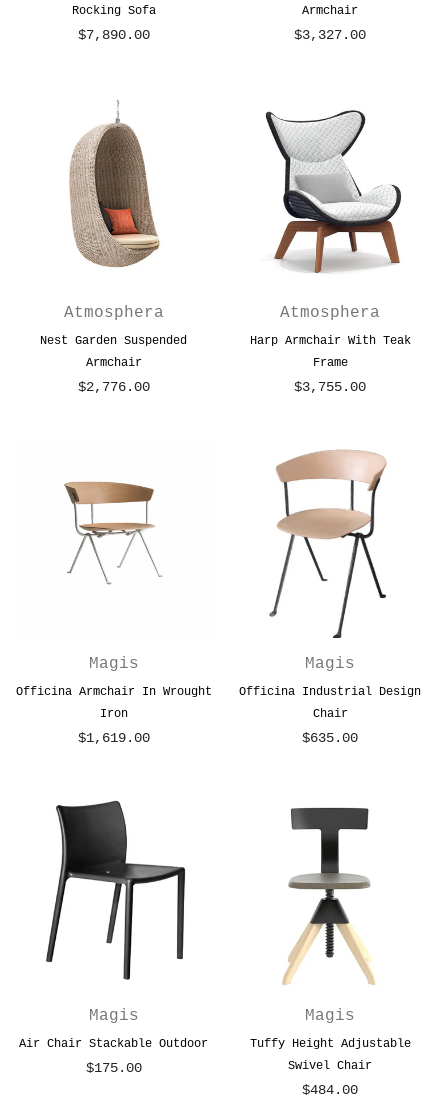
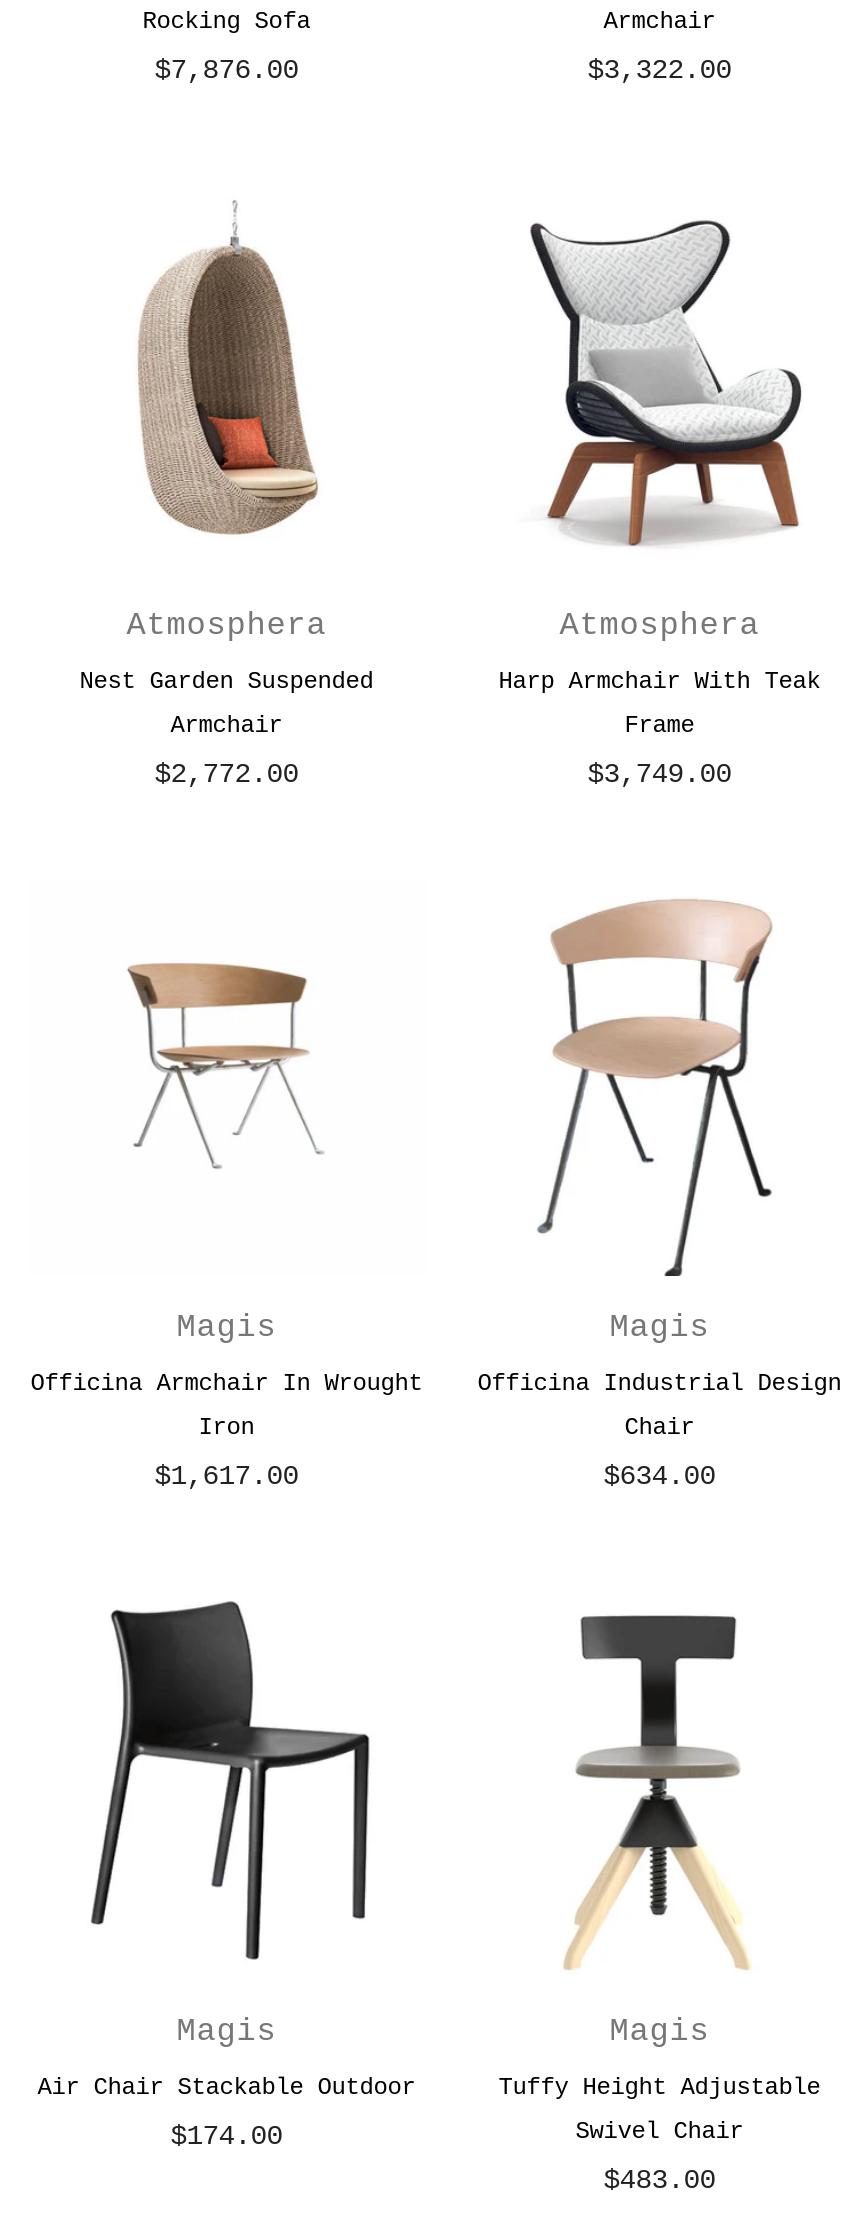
- $7,890.00
+ $7,876.00

- $3,327.00
+ $3,322.00

- $2,776.00
+ $2,772.00

- $3,755.00
+ $3,749.00

- $1,619.00
+ $1,617.00

- $635.00
+ $634.00

- $175.00
+ $174.00

- $484.00
+ $483.00
